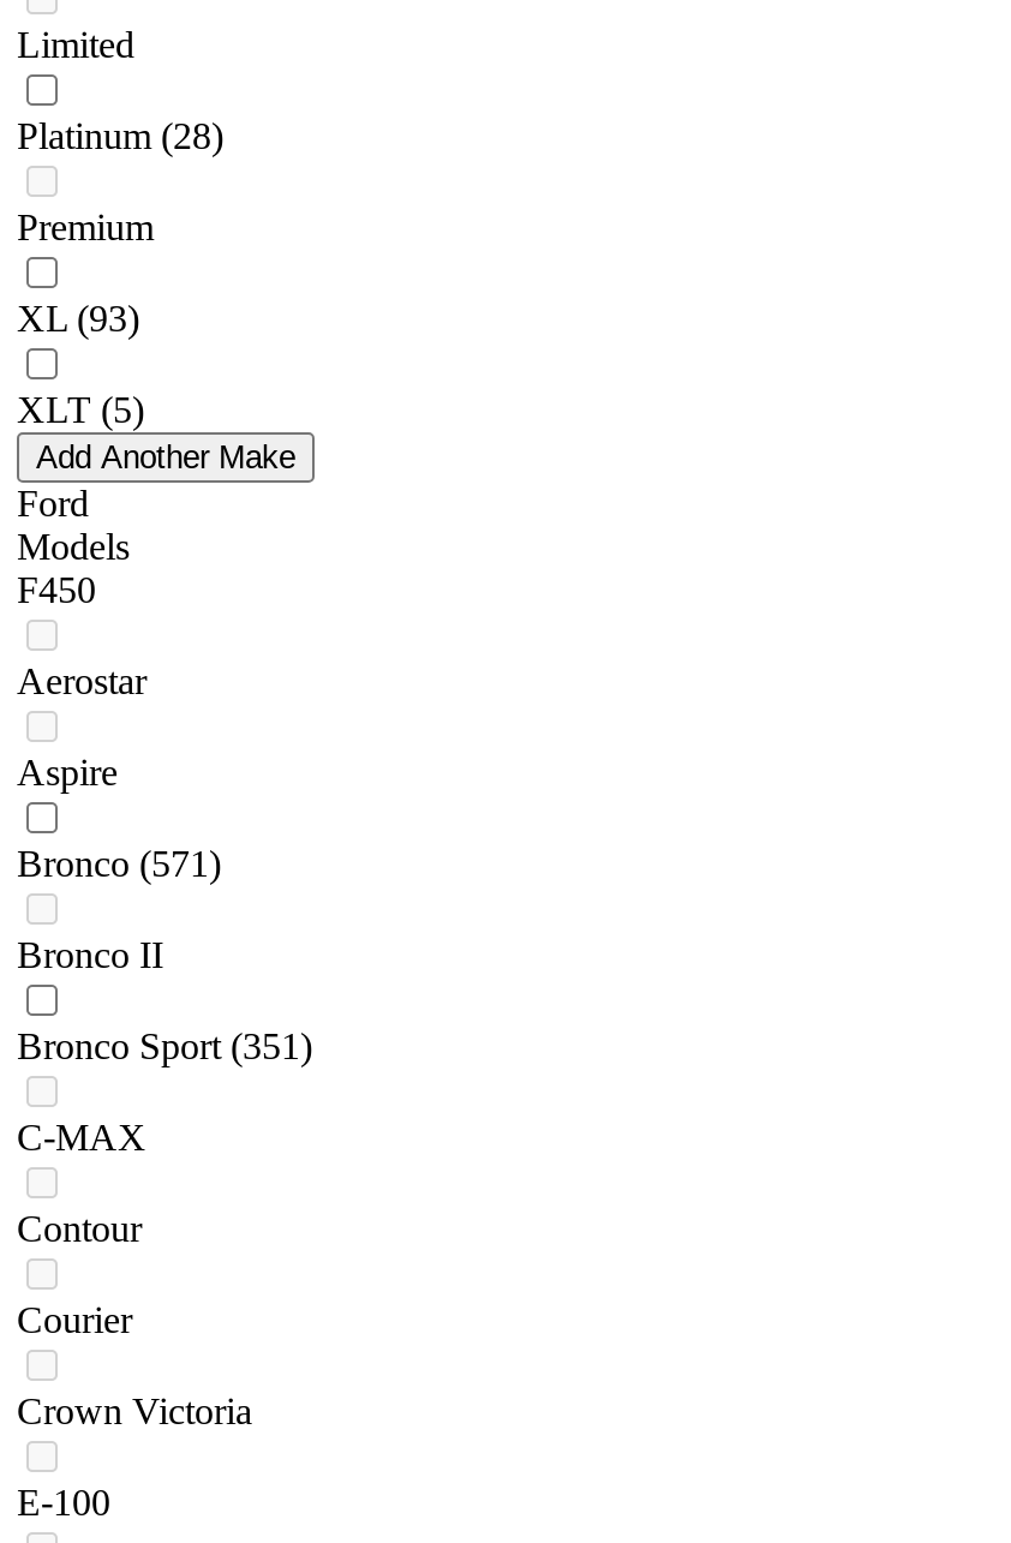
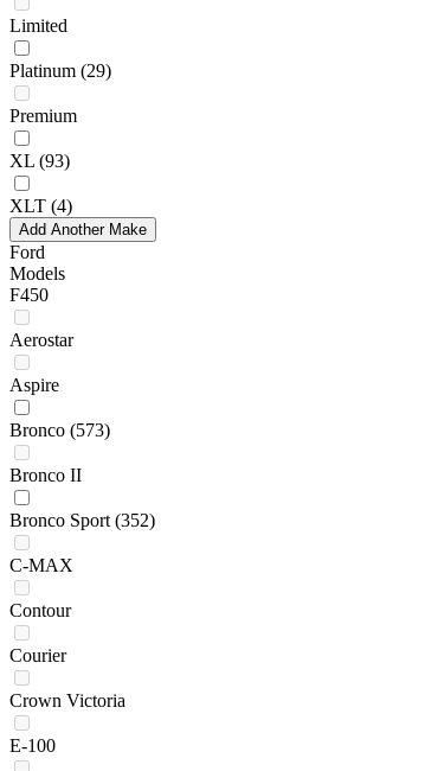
- Platinum (28)
+ Platinum (29)

- XLT (5)
+ XLT (4)

- Bronco (571)
+ Bronco (573)

- Bronco Sport (351)
+ Bronco Sport (352)
